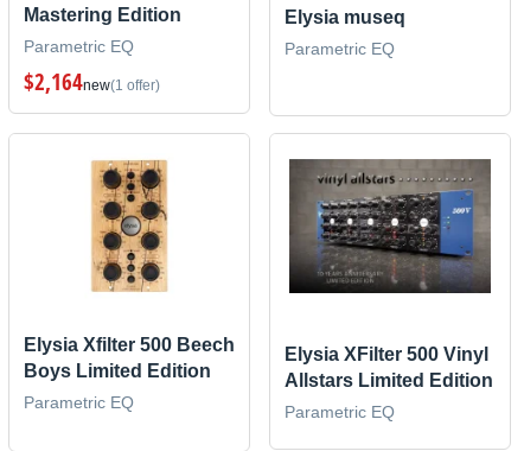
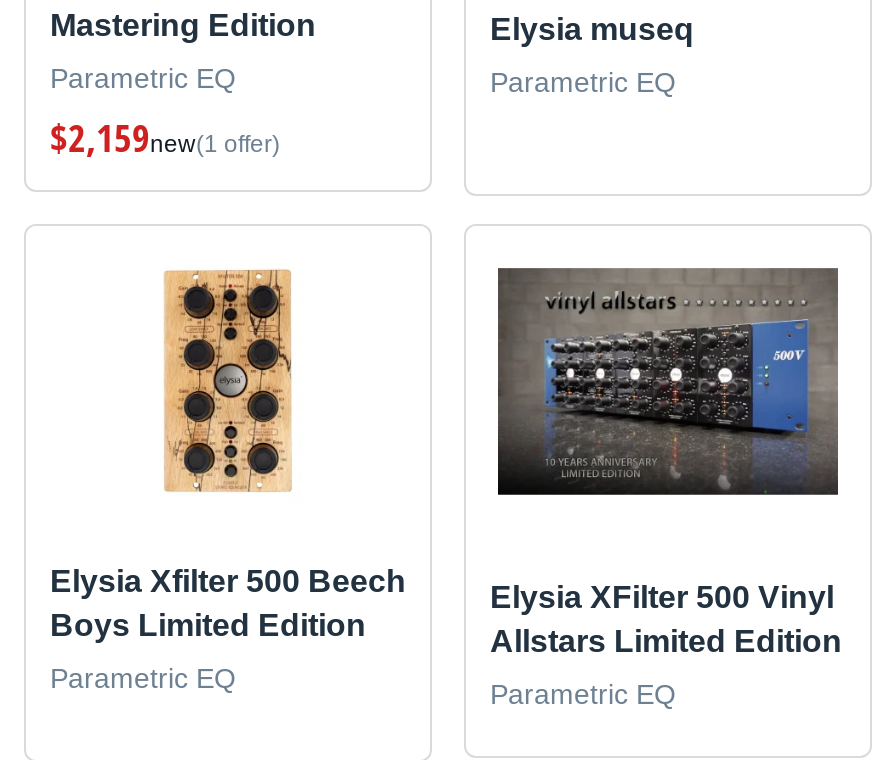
- $2,164new(1 offer)
+ $2,159new(1 offer)
